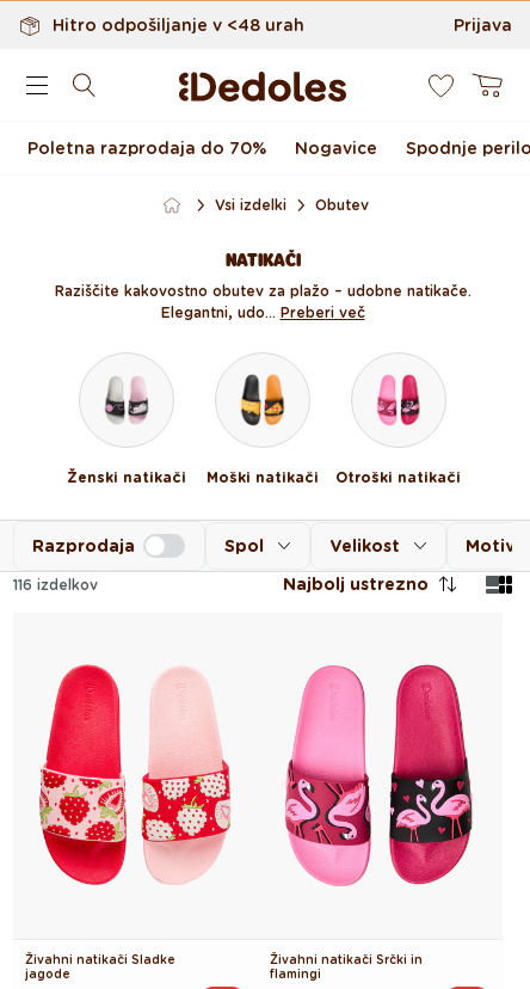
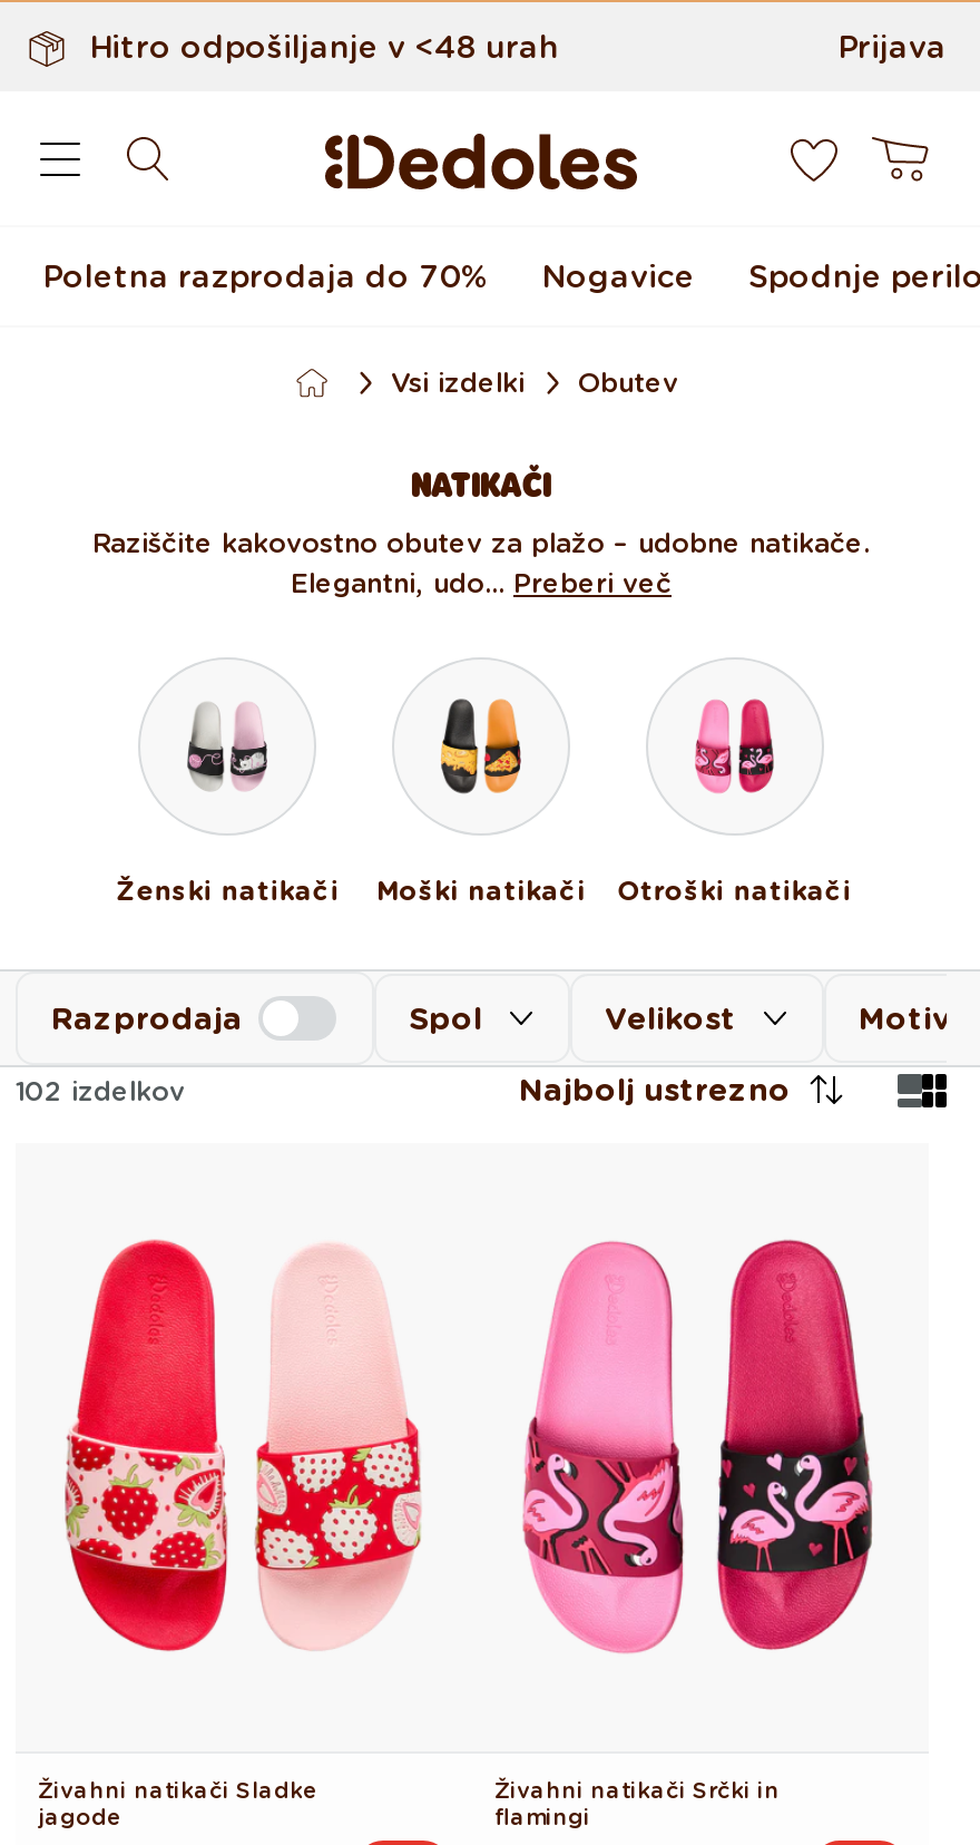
- 116 izdelkov
+ 102 izdelkov
